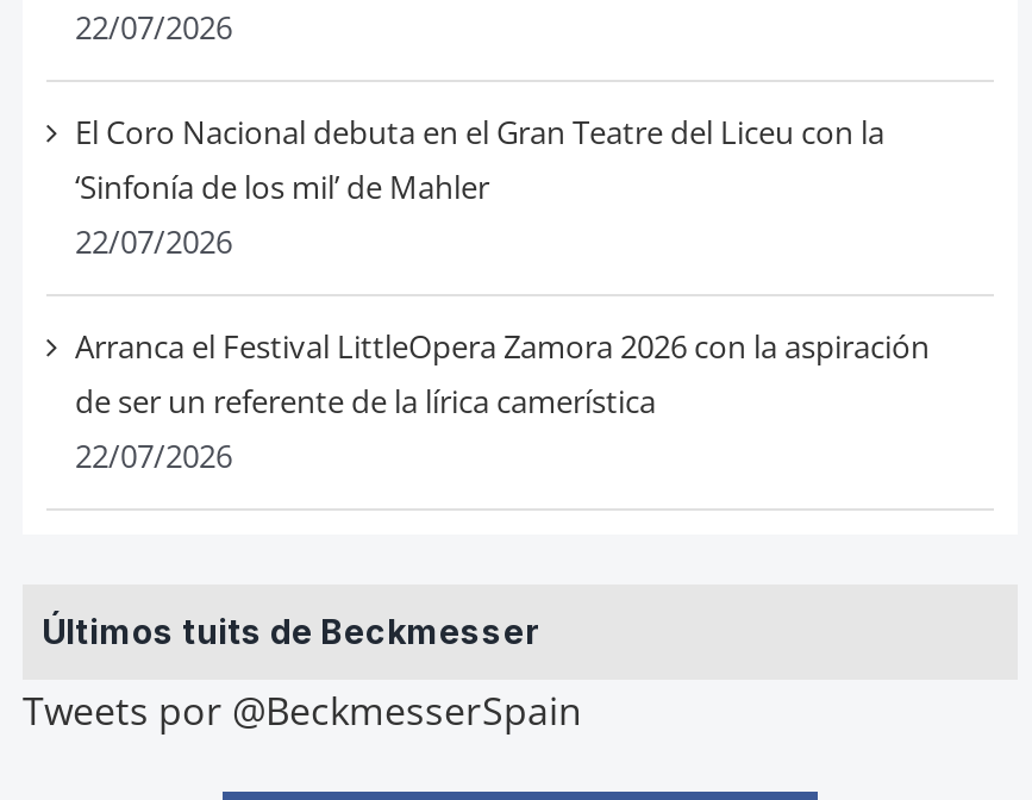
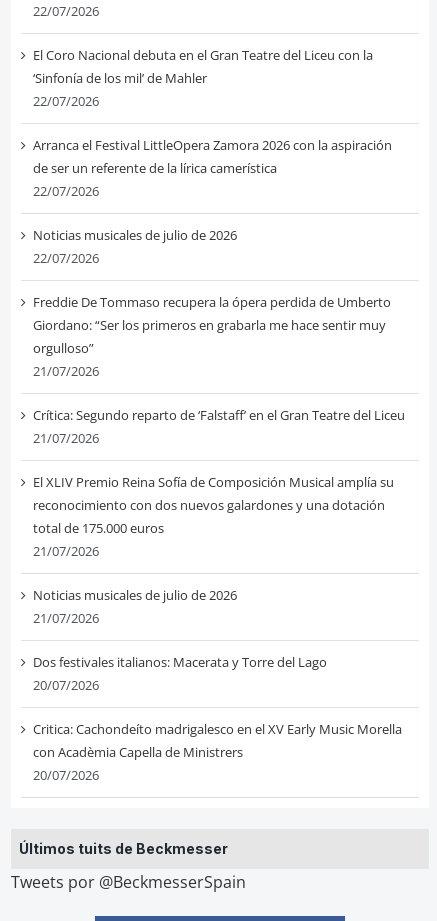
+ Noticias musicales de julio de 2026
+ 22/07/2026
+ Freddie De Tommaso recupera la ópera perdida de Umberto
+ Giordano: “Ser los primeros en grabarla me hace sentir muy
+ orgulloso”
+ 21/07/2026
+ Crítica: Segundo reparto de ‘Falstaff’ en el Gran Teatre del Liceu
+ 21/07/2026
+ El XLIV Premio Reina Sofía de Composición Musical amplía su
+ reconocimiento con dos nuevos galardones y una dotación
+ total de 175.000 euros
+ 21/07/2026
+ Noticias musicales de julio de 2026
+ 21/07/2026
+ Dos festivales italianos: Macerata y Torre del Lago
+ 20/07/2026
+ Critica: Cachondeíto madrigalesco en el XV Early Music Morella
+ con Acadèmia Capella de Ministrers
+ 20/07/2026
